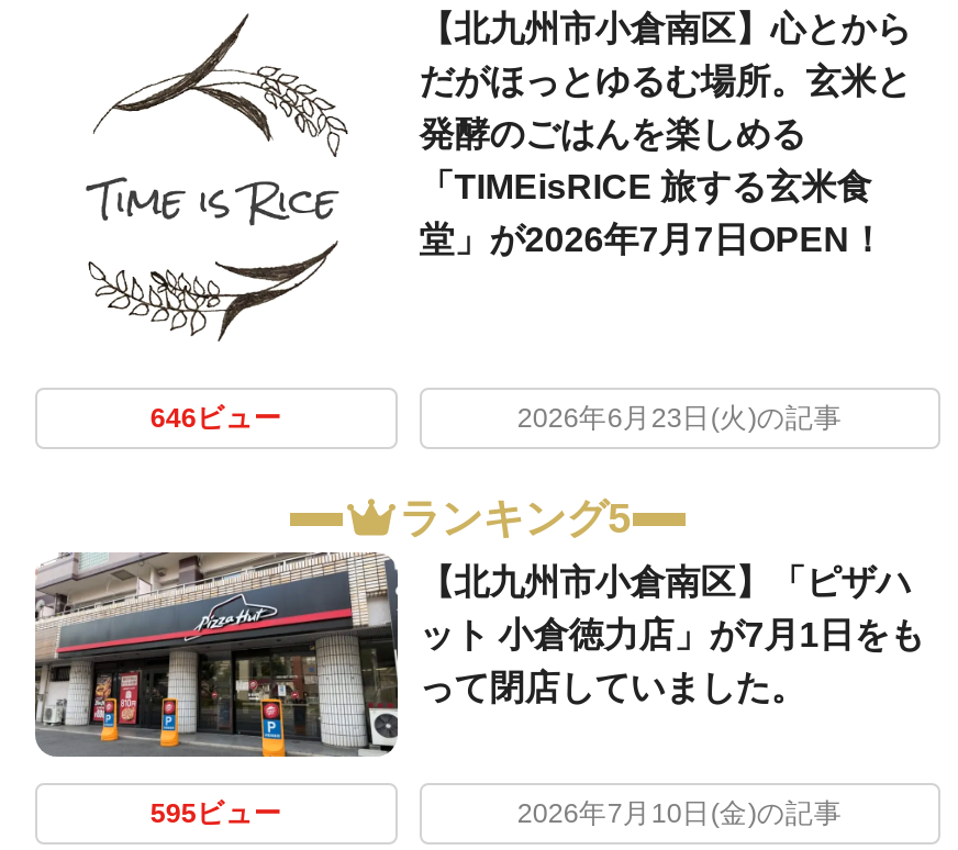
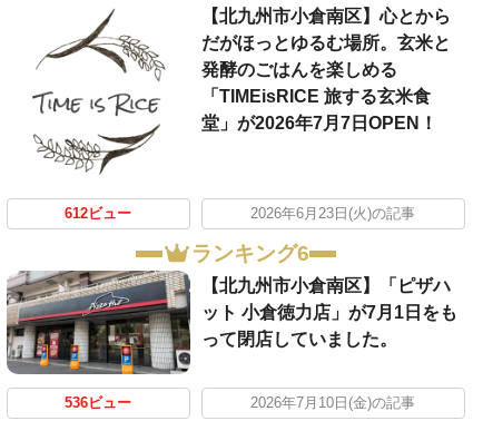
- 646ビュー
+ 612ビュー

- ランキング5
+ ランキング6

- 595ビュー
+ 536ビュー
